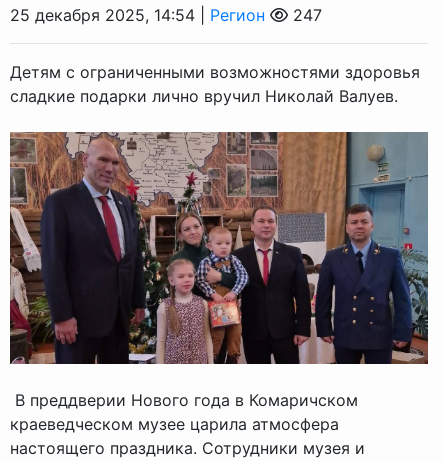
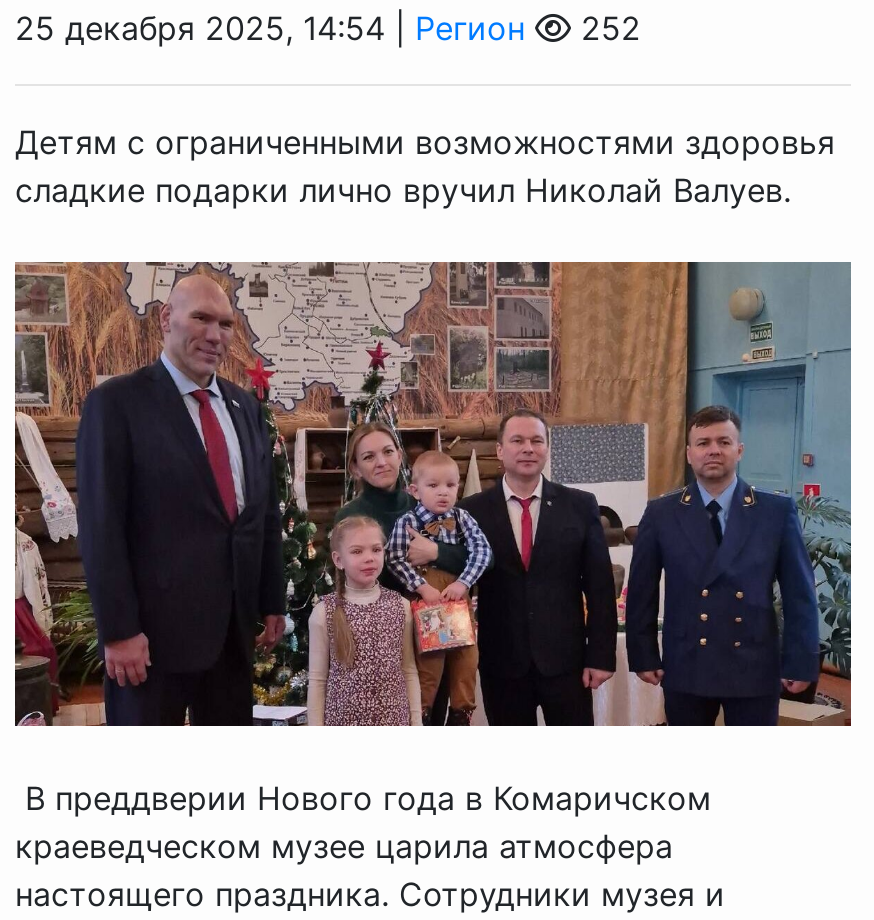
- 247
+ 252
